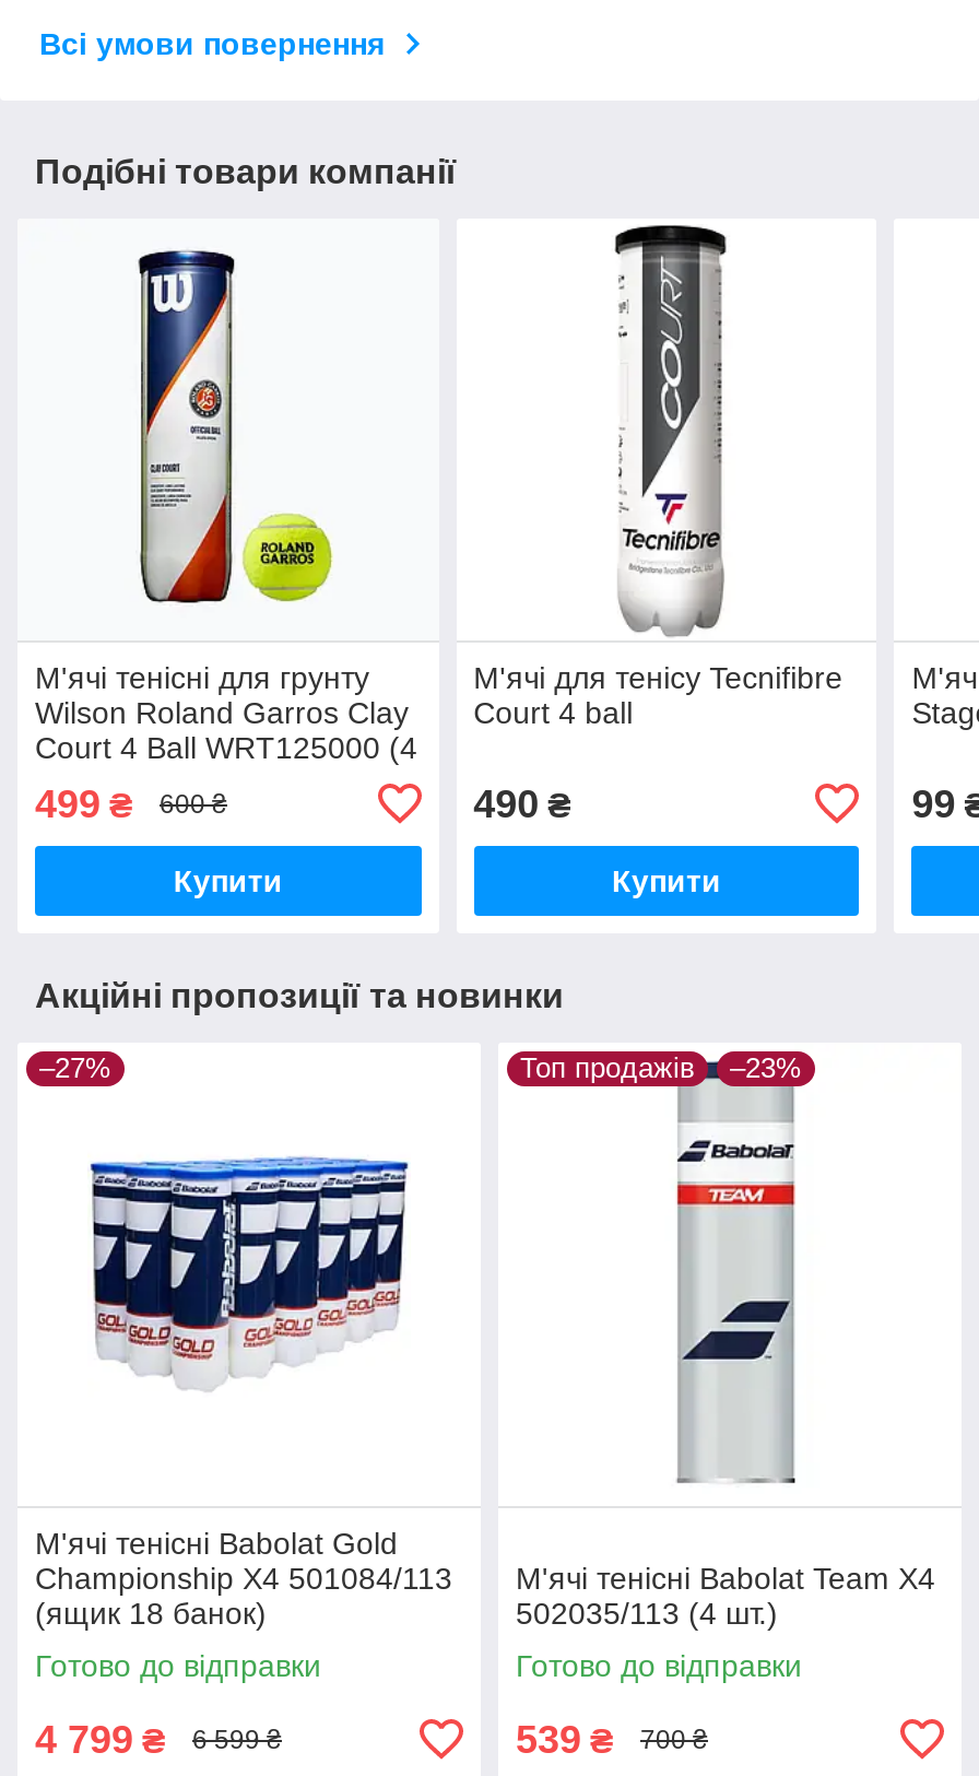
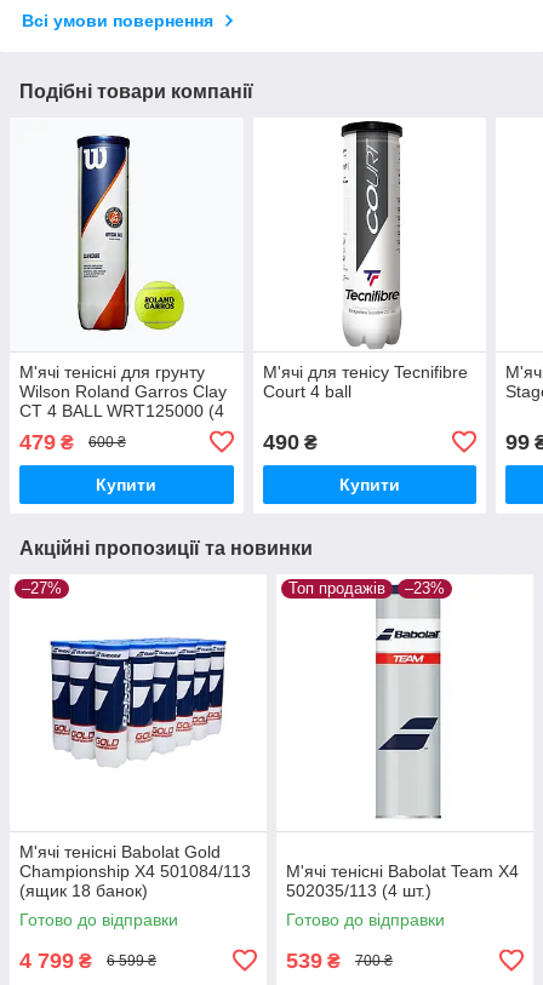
- Court 4 Ball WRT125000 (4
+ CT 4 BALL WRT125000 (4

- 499 ₴
+ 479 ₴
